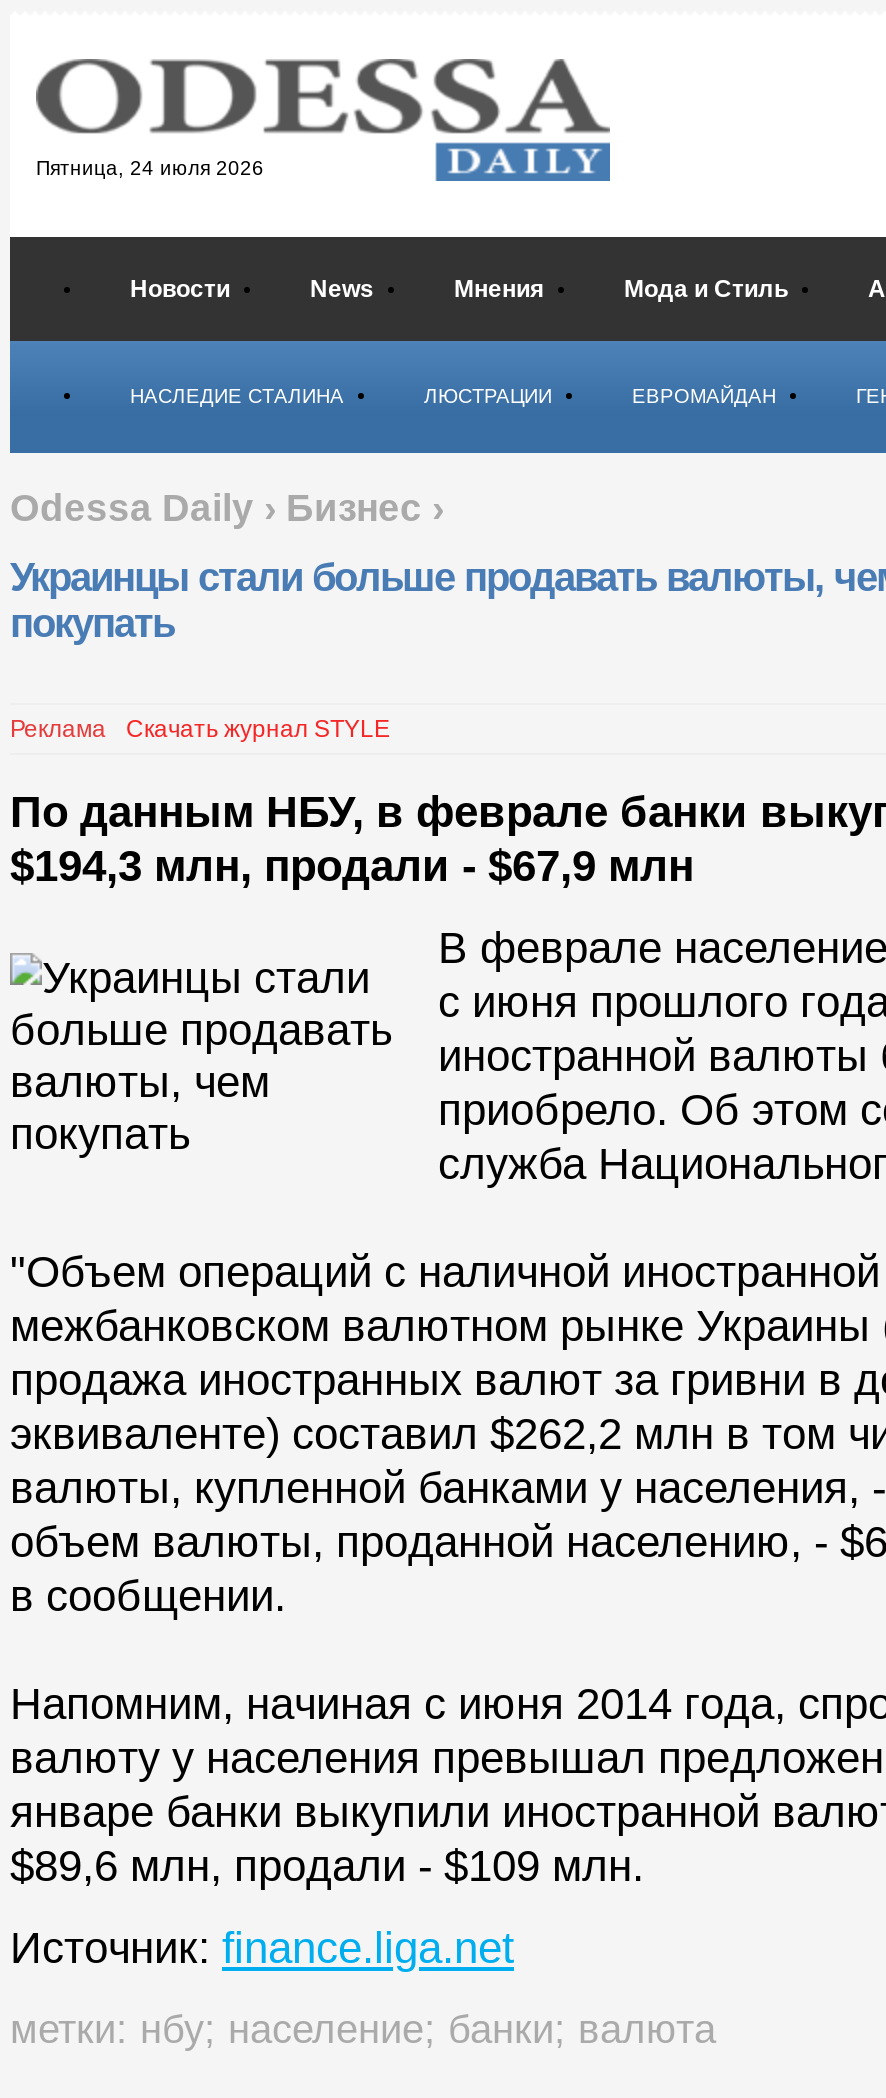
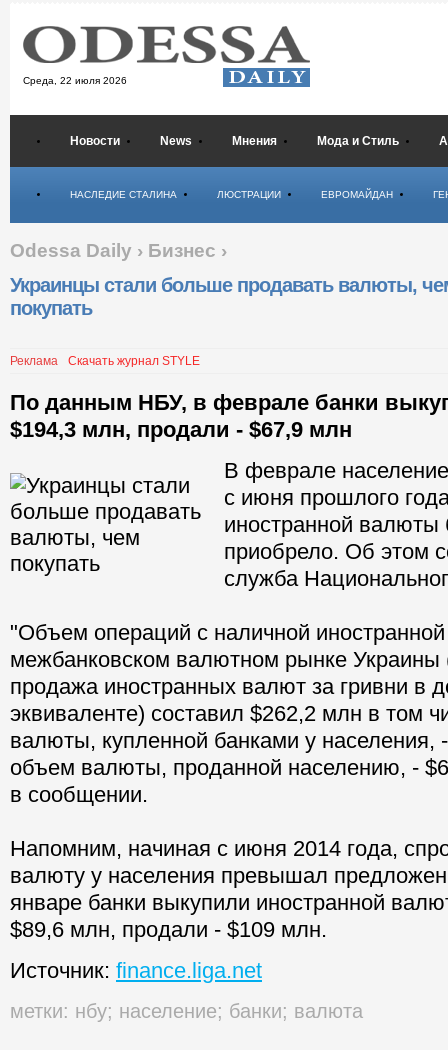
- Пятница, 24 июля 2026
+ Среда, 22 июля 2026
